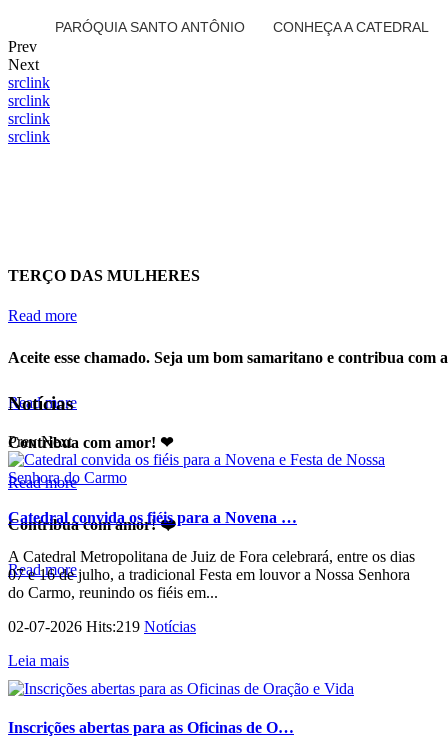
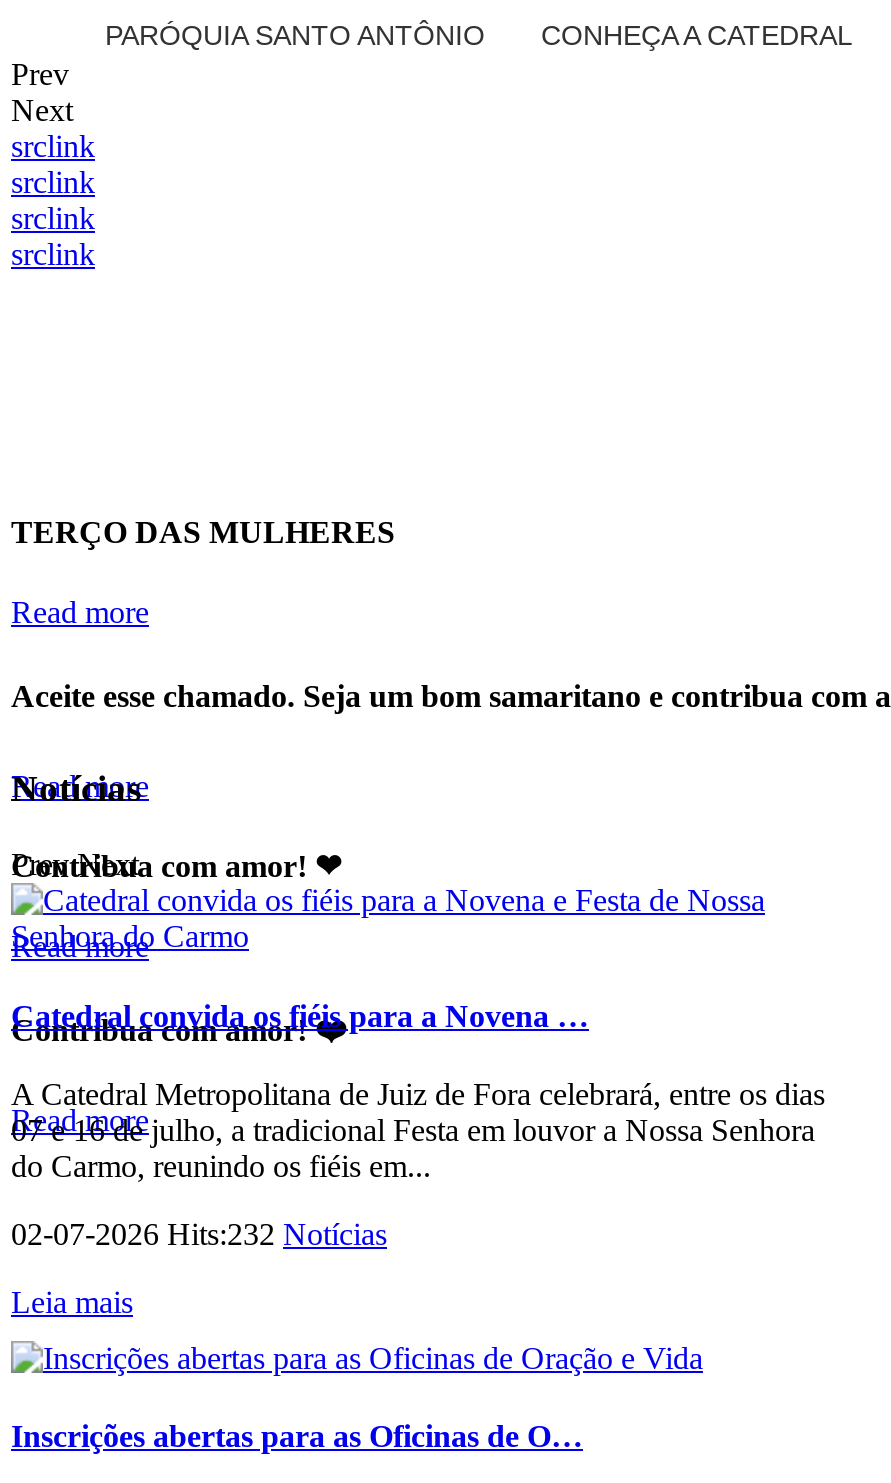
- 02-07-2026 Hits:219 Notícias
+ 02-07-2026 Hits:232 Notícias
